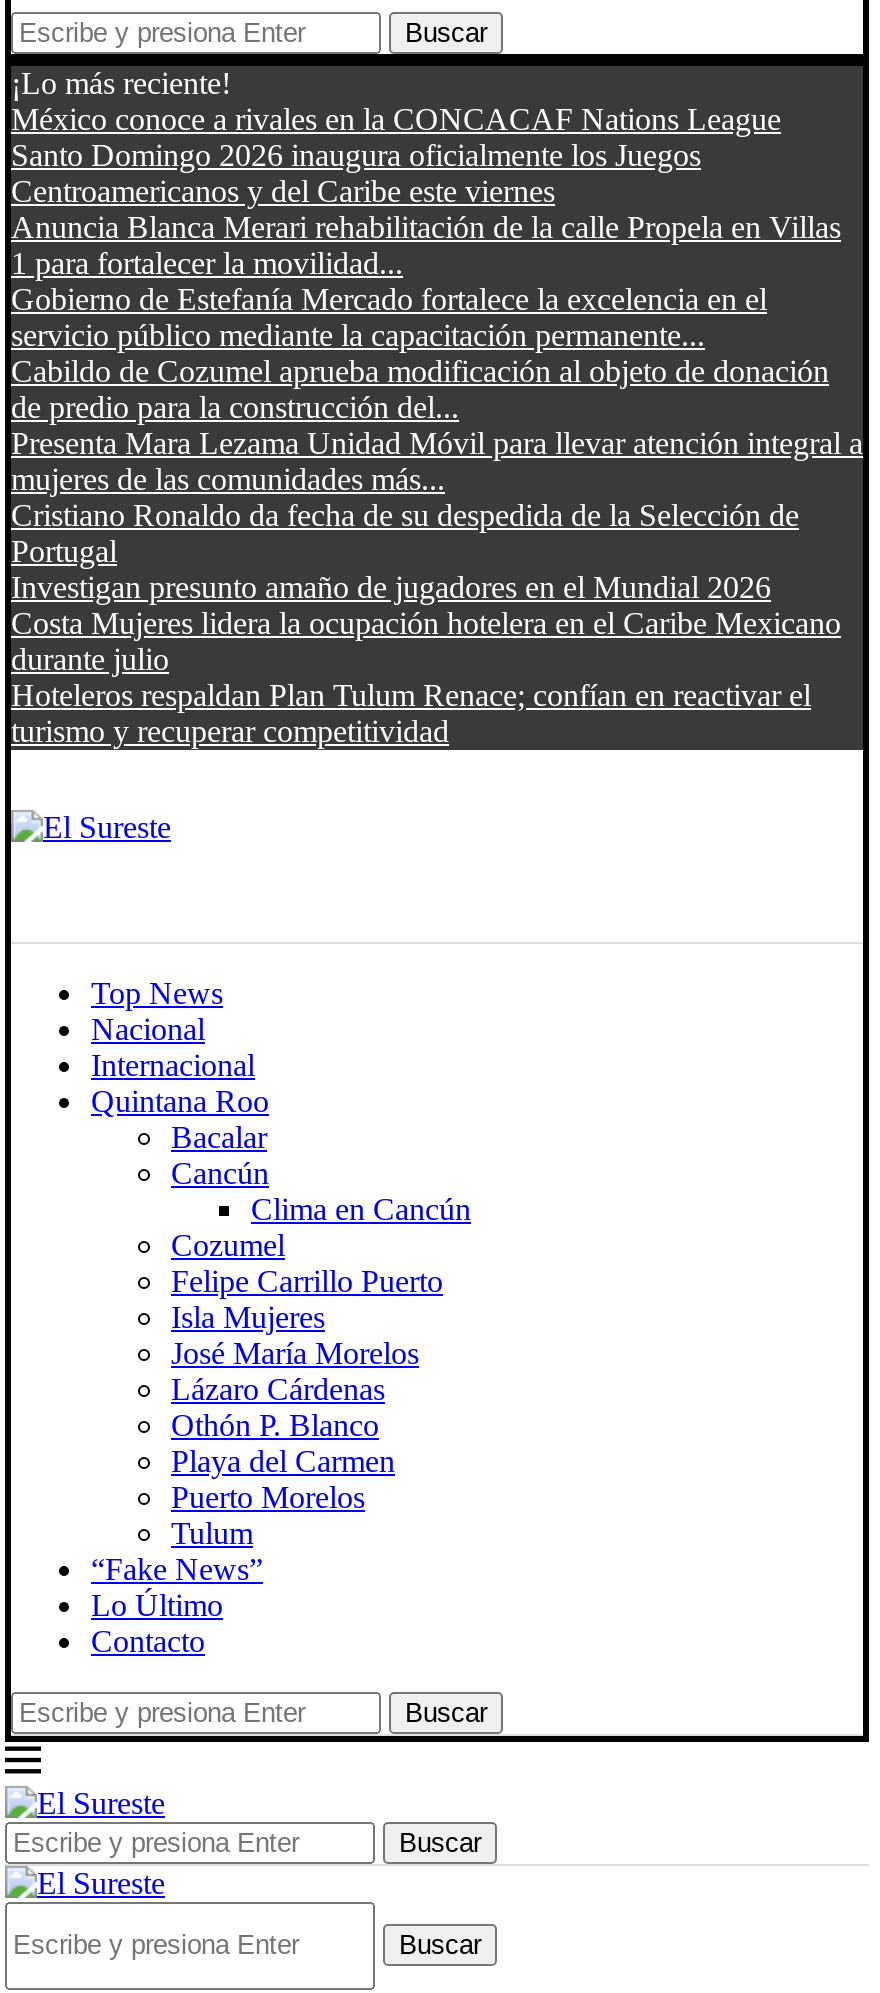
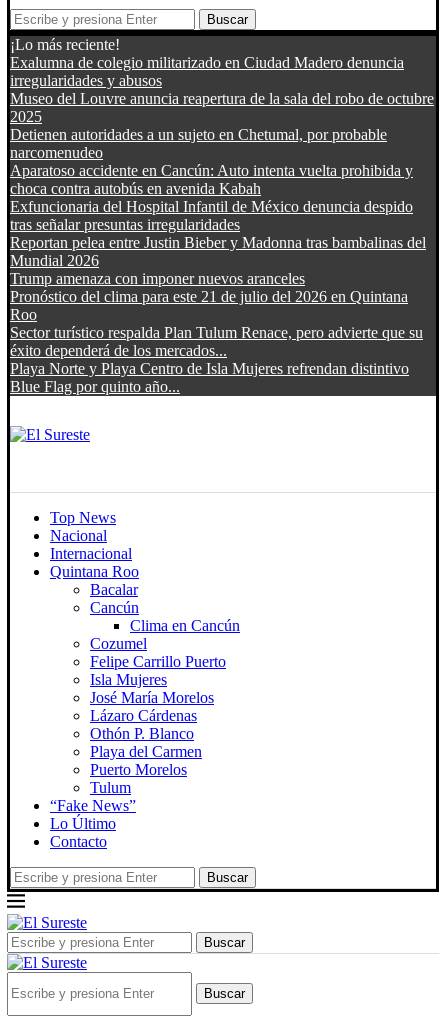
- México conoce a rivales en la CONCACAF Nations League
- Santo Domingo 2026 inaugura oficialmente los Juegos
- Centroamericanos y del Caribe este viernes
- Anuncia Blanca Merari rehabilitación de la calle Propela en Villas
- 1 para fortalecer la movilidad...
- Gobierno de Estefanía Mercado fortalece la excelencia en el
- servicio público mediante la capacitación permanente...
- Cabildo de Cozumel aprueba modificación al objeto de donación
- de predio para la construcción del...
- Presenta Mara Lezama Unidad Móvil para llevar atención integral a
- mujeres de las comunidades más...
- Cristiano Ronaldo da fecha de su despedida de la Selección de
- Portugal
- Investigan presunto amaño de jugadores en el Mundial 2026
- Costa Mujeres lidera la ocupación hotelera en el Caribe Mexicano
- durante julio
- Hoteleros respaldan Plan Tulum Renace; confían en reactivar el
- turismo y recuperar competitividad
+ Exalumna de colegio militarizado en Ciudad Madero denuncia
+ irregularidades y abusos
+ Museo del Louvre anuncia reapertura de la sala del robo de octubre
+ 2025
+ Detienen autoridades a un sujeto en Chetumal, por probable
+ narcomenudeo
+ Aparatoso accidente en Cancún: Auto intenta vuelta prohibida y
+ choca contra autobús en avenida Kabah
+ Exfuncionaria del Hospital Infantil de México denuncia despido
+ tras señalar presuntas irregularidades
+ Reportan pelea entre Justin Bieber y Madonna tras bambalinas del
+ Mundial 2026
+ Trump amenaza con imponer nuevos aranceles
+ Pronóstico del clima para este 21 de julio del 2026 en Quintana
+ Roo
+ Sector turístico respalda Plan Tulum Renace, pero advierte que su
+ éxito dependerá de los mercados...
+ Playa Norte y Playa Centro de Isla Mujeres refrendan distintivo
+ Blue Flag por quinto año...
